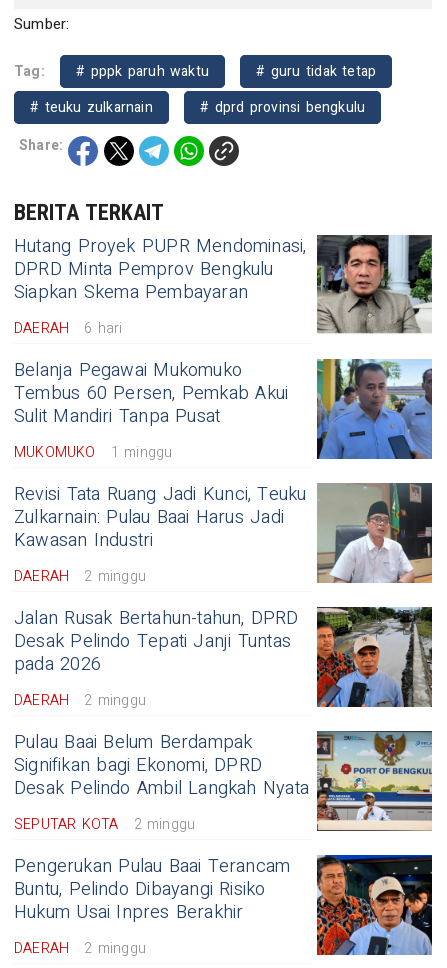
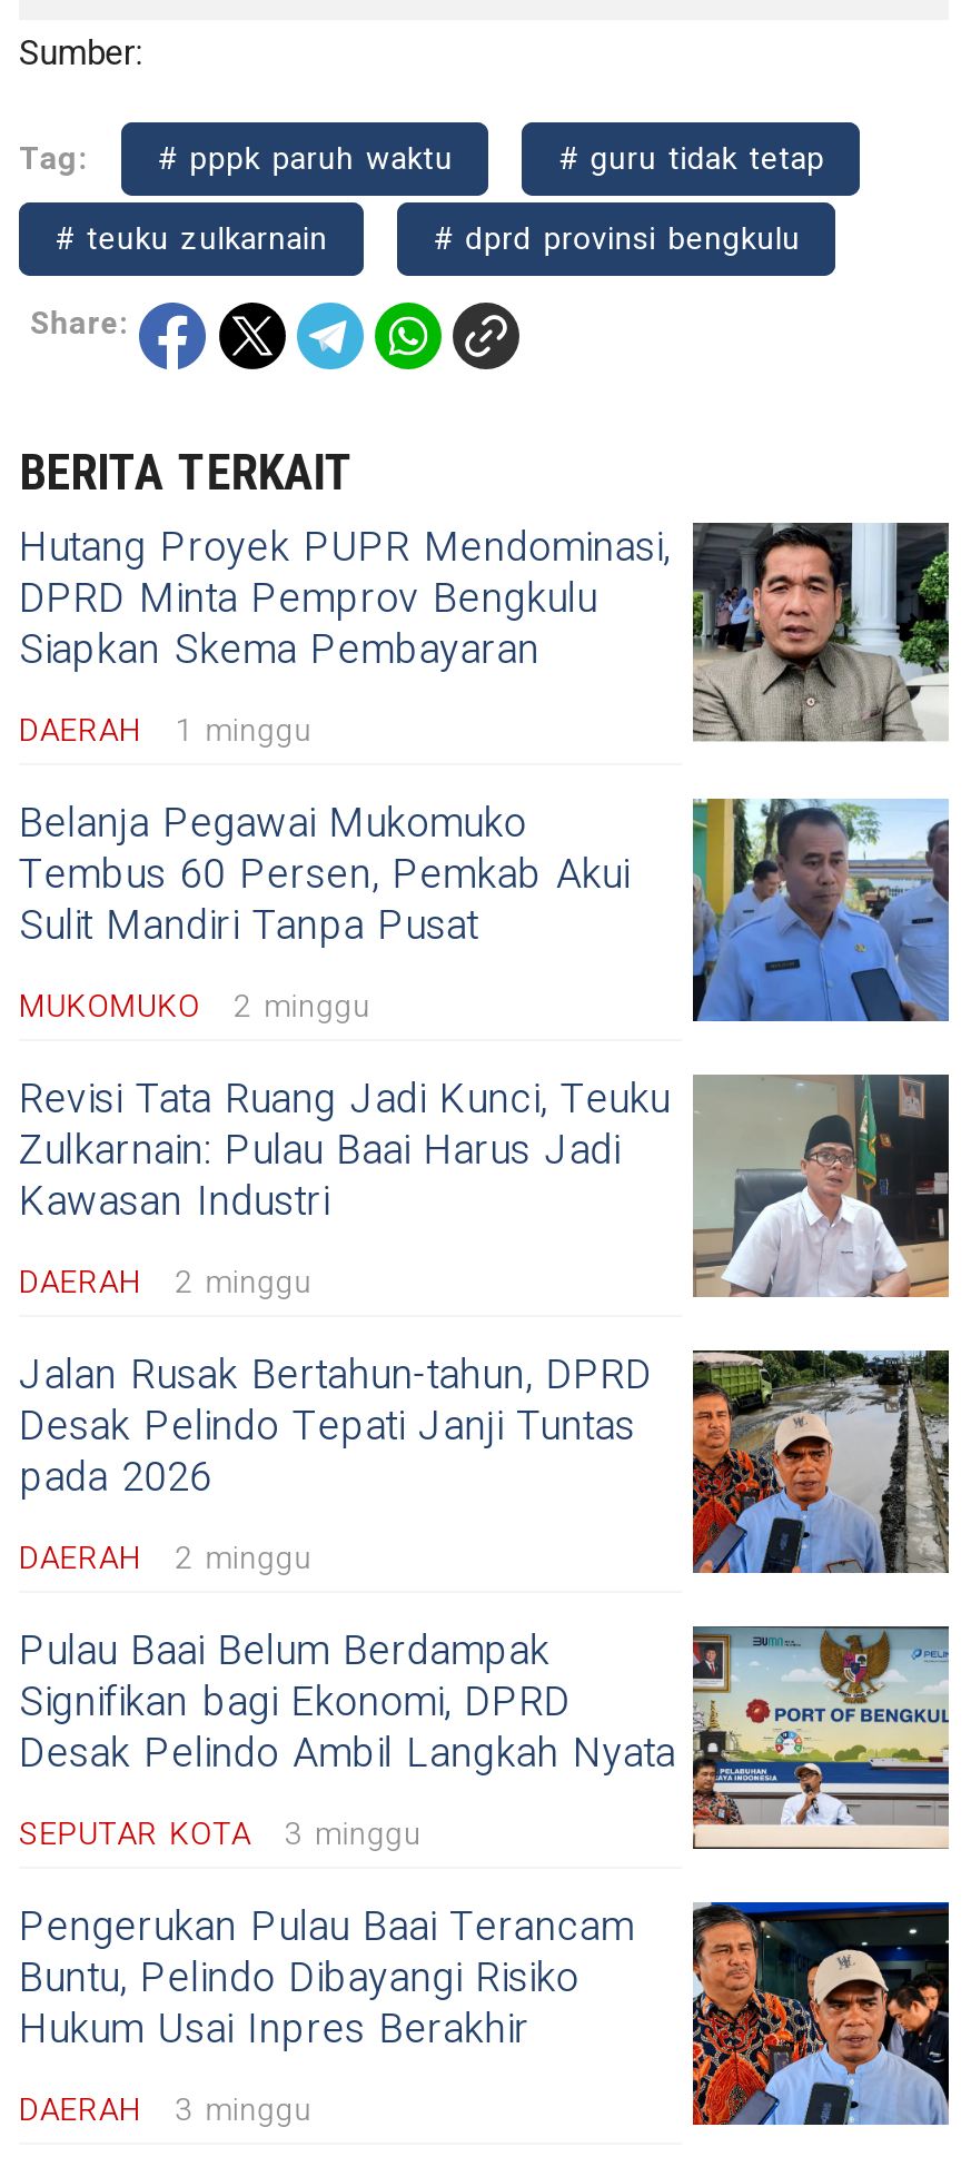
- DAERAH 6 hari
+ DAERAH 1 minggu

- MUKOMUKO 1 minggu
+ MUKOMUKO 2 minggu

- SEPUTAR KOTA 2 minggu
+ SEPUTAR KOTA 3 minggu

- DAERAH 2 minggu
+ DAERAH 3 minggu
